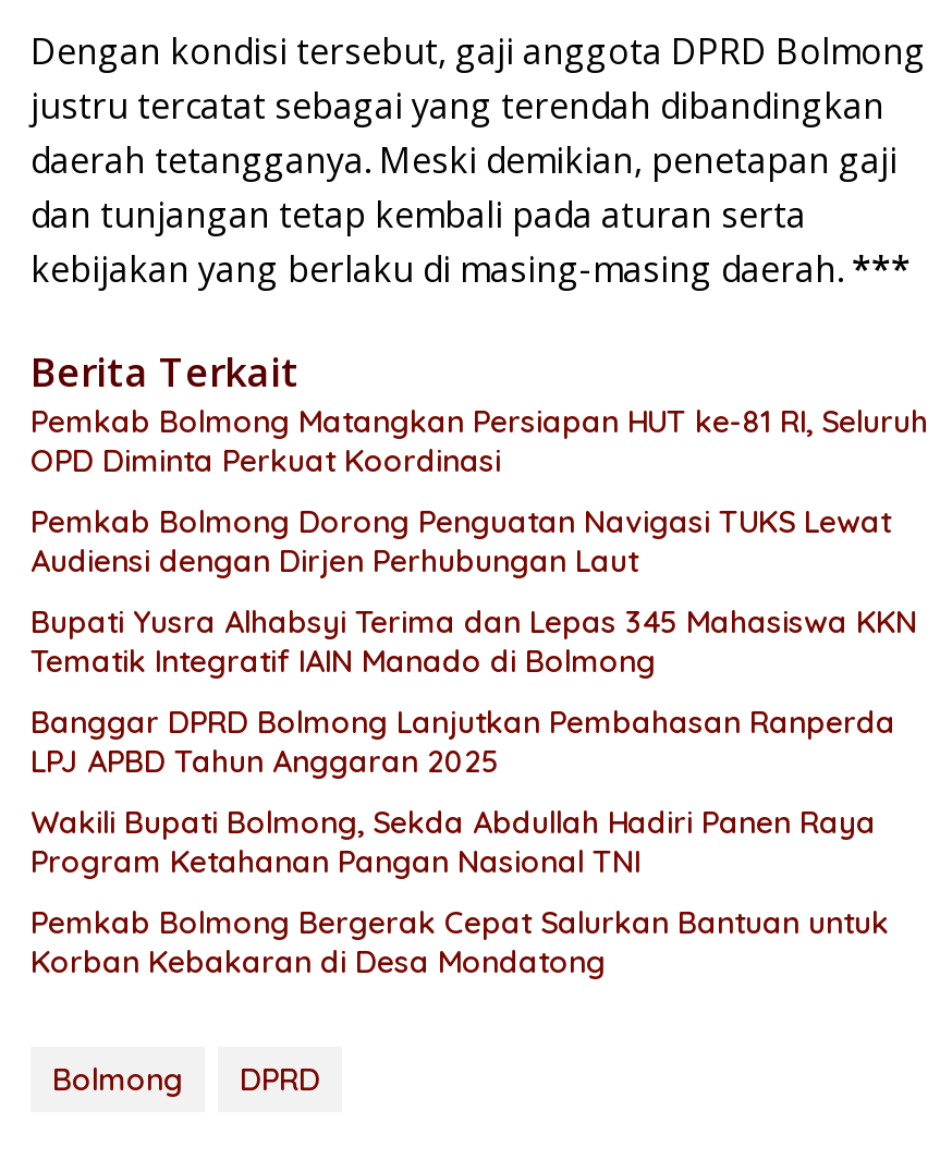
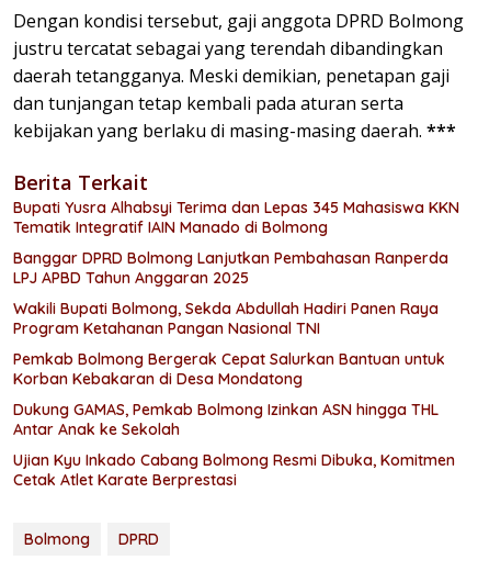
- Pemkab Bolmong Matangkan Persiapan HUT ke-81 RI, Seluruh
- OPD Diminta Perkuat Koordinasi
- Pemkab Bolmong Dorong Penguatan Navigasi TUKS Lewat
- Audiensi dengan Dirjen Perhubungan Laut

moved up: Bupati Yusra Alhabsyi Terima dan Lepas 345 Mahasiswa KKN | Tematik Integratif IAIN Manado di Bolmong | Banggar DPRD Bolmong Lanjutkan Pembahasan Ranperda | LPJ APBD Tahun Anggaran 2025 | Wakili Bupati Bolmong, Sekda Abdullah Hadiri Panen Raya | Program Ketahanan Pangan Nasional TNI | Pemkab Bolmong Bergerak Cepat Salurkan Bantuan untuk | Korban Kebakaran di Desa Mondatong

+ Dukung GAMAS, Pemkab Bolmong Izinkan ASN hingga THL
+ Antar Anak ke Sekolah
+ Ujian Kyu Inkado Cabang Bolmong Resmi Dibuka, Komitmen
+ Cetak Atlet Karate Berprestasi
